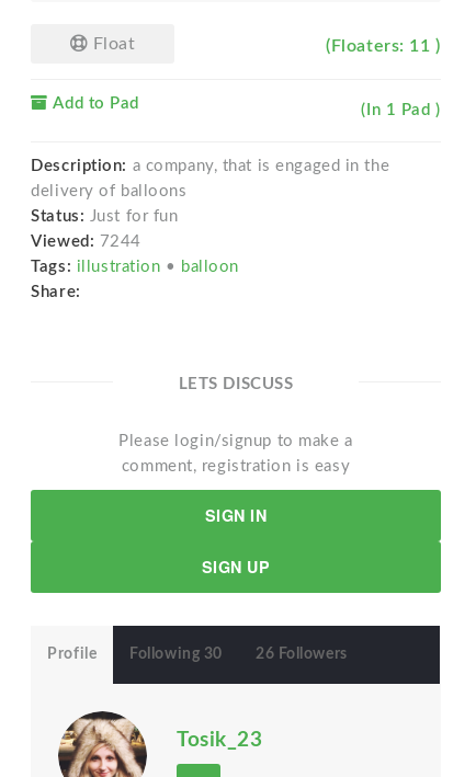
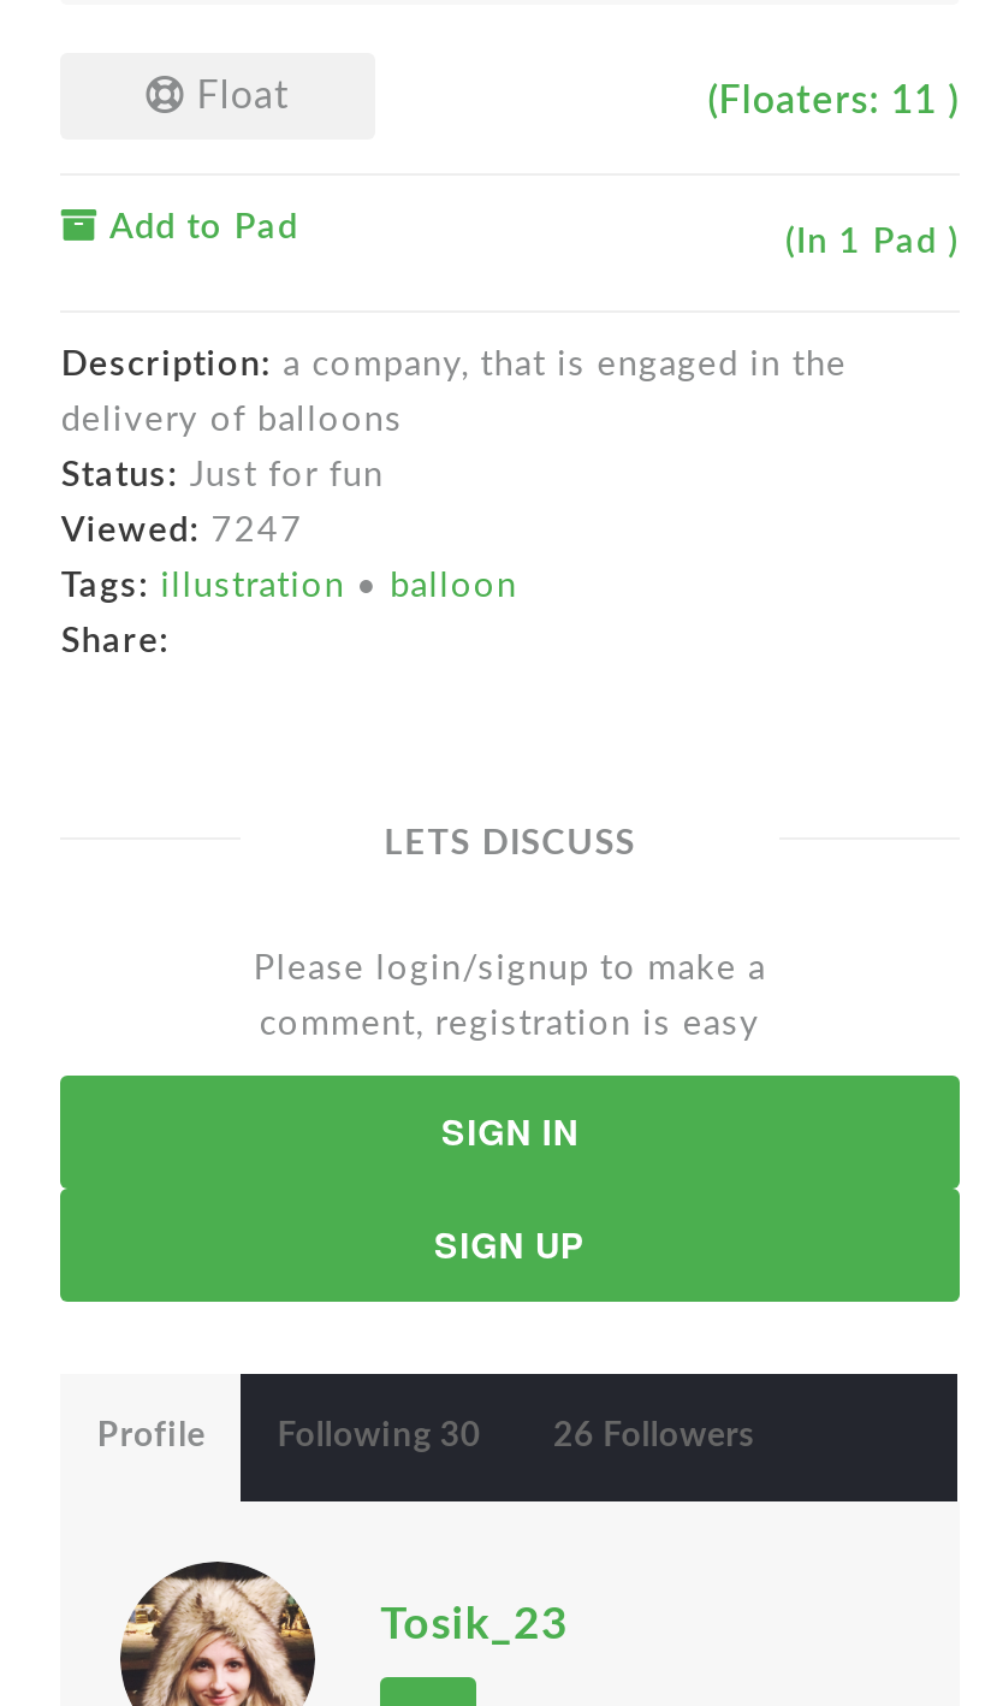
- Viewed: 7244
+ Viewed: 7247
